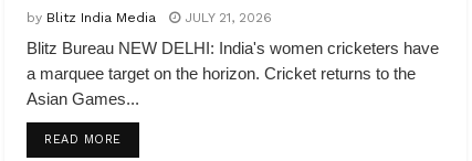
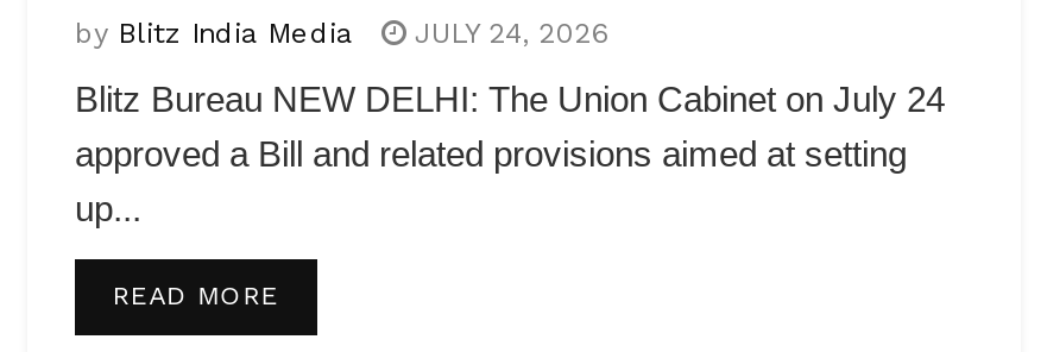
- by Blitz India Media JULY 21, 2026
+ by Blitz India Media JULY 24, 2026

- Blitz Bureau NEW DELHI: India's women cricketers have
- a marquee target on the horizon. Cricket returns to the
- Asian Games...
+ Blitz Bureau NEW DELHI: The Union Cabinet on July 24
+ approved a Bill and related provisions aimed at setting
+ up...
